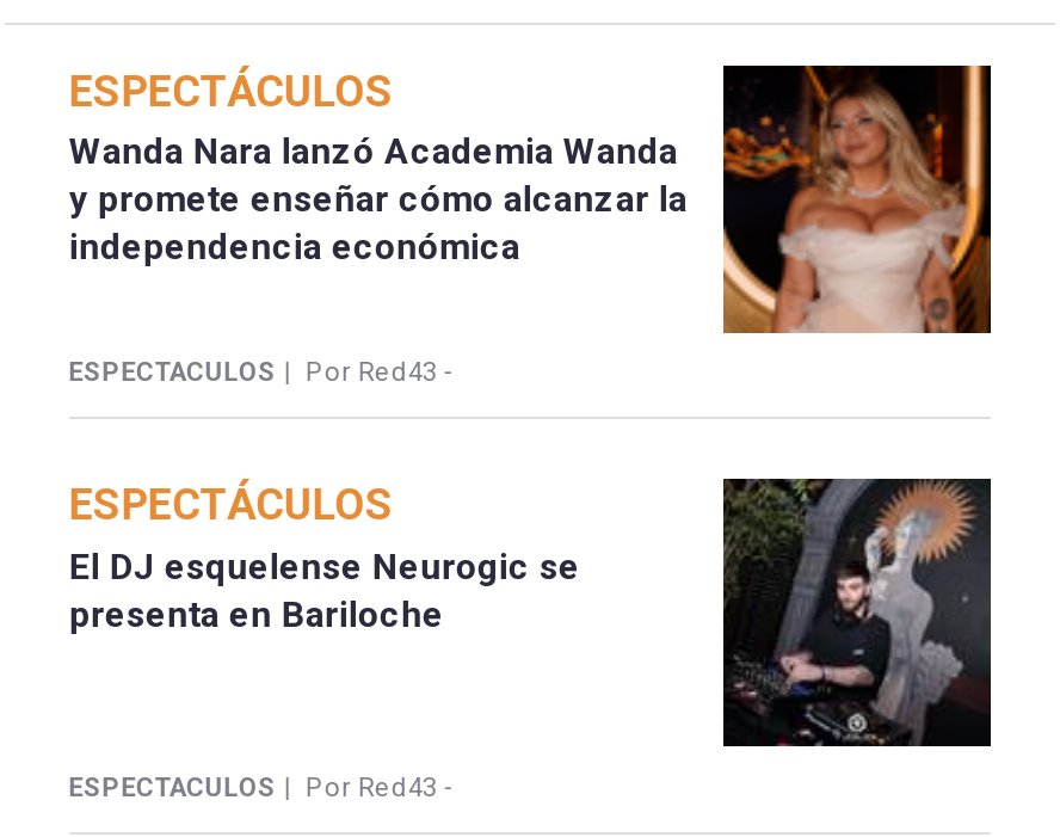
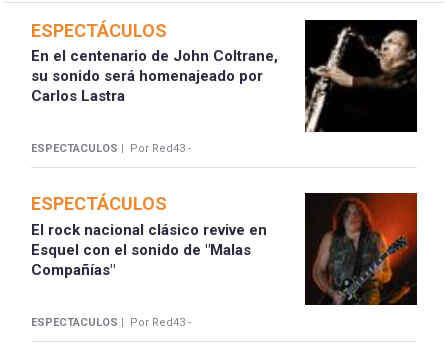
- [image]
- Wanda Nara lanzó Academia Wanda
- y promete enseñar cómo alcanzar la
- independencia económica
+ [image]
+ En el centenario de John Coltrane,
+ su sonido será homenajeado por
+ Carlos Lastra

- [image]
+ [image]

- El DJ esquelense Neurogic se
- presenta en Bariloche
+ El rock nacional clásico revive en
+ Esquel con el sonido de "Malas
+ Compañías"
